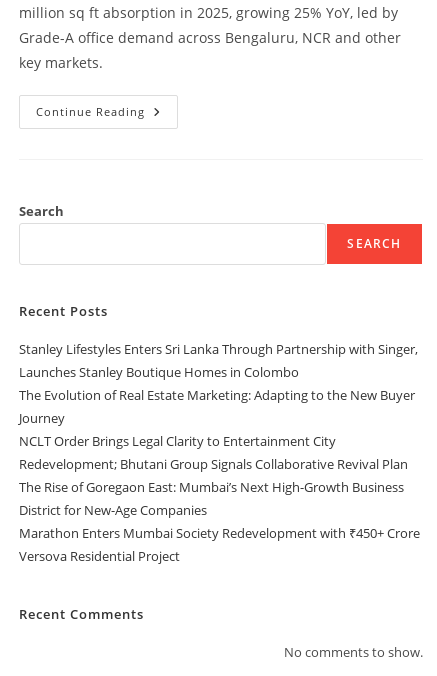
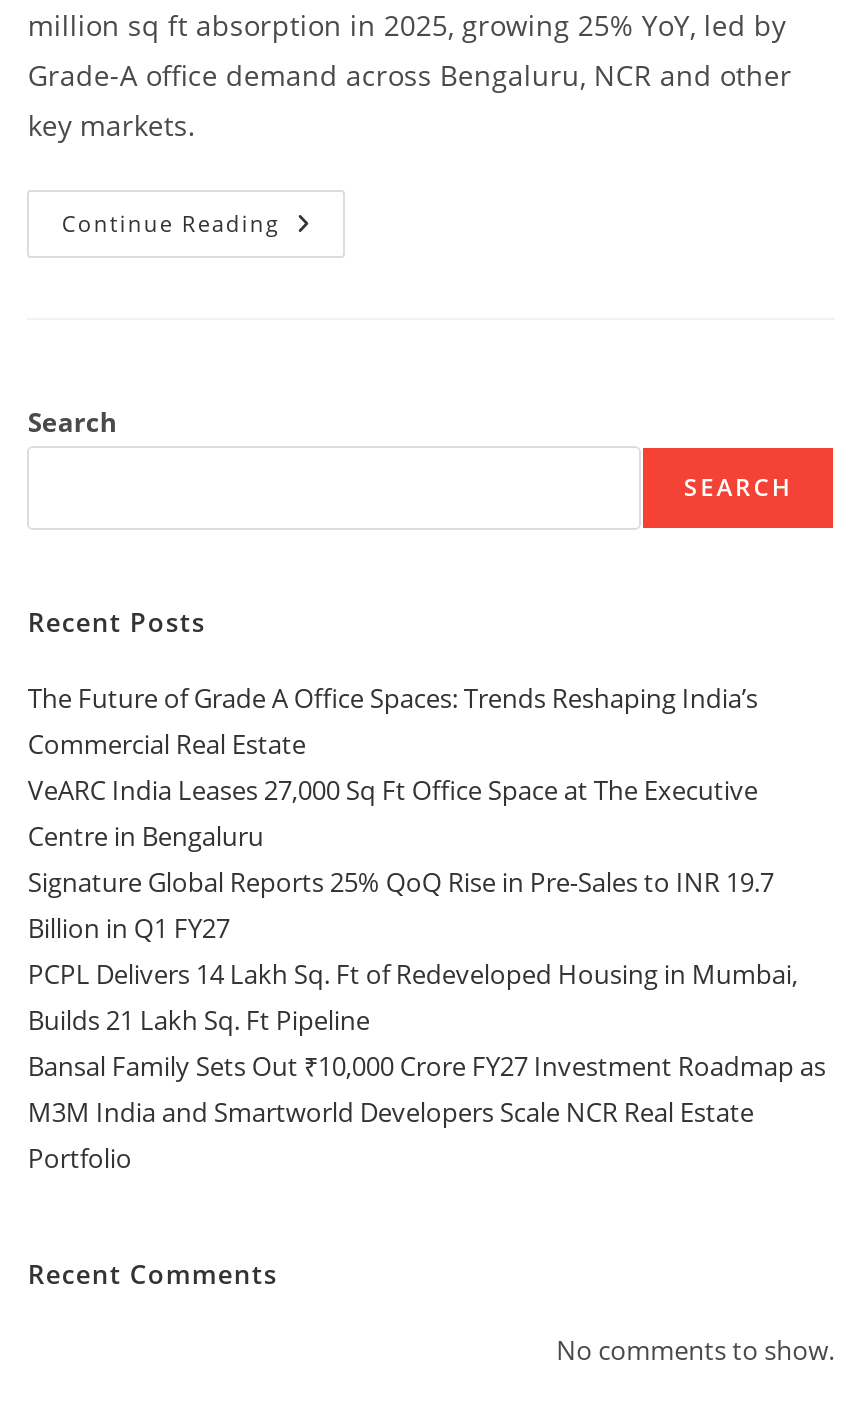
- Stanley Lifestyles Enters Sri Lanka Through Partnership with Singer,
- Launches Stanley Boutique Homes in Colombo
- The Evolution of Real Estate Marketing: Adapting to the New Buyer
- Journey
- NCLT Order Brings Legal Clarity to Entertainment City
- Redevelopment; Bhutani Group Signals Collaborative Revival Plan
- The Rise of Goregaon East: Mumbai’s Next High-Growth Business
- District for New-Age Companies
- Marathon Enters Mumbai Society Redevelopment with ₹450+ Crore
- Versova Residential Project
+ The Future of Grade A Office Spaces: Trends Reshaping India’s
+ Commercial Real Estate
+ VeARC India Leases 27,000 Sq Ft Office Space at The Executive
+ Centre in Bengaluru
+ Signature Global Reports 25% QoQ Rise in Pre-Sales to INR 19.7
+ Billion in Q1 FY27
+ PCPL Delivers 14 Lakh Sq. Ft of Redeveloped Housing in Mumbai,
+ Builds 21 Lakh Sq. Ft Pipeline
+ Bansal Family Sets Out ₹10,000 Crore FY27 Investment Roadmap as
+ M3M India and Smartworld Developers Scale NCR Real Estate
+ Portfolio
